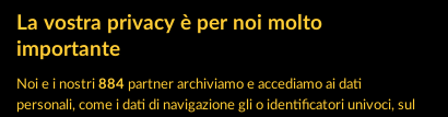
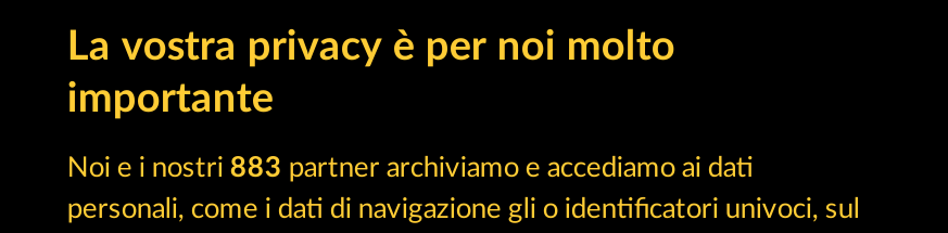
- Noi e i nostri 884 partner archiviamo e accediamo ai dati
+ Noi e i nostri 883 partner archiviamo e accediamo ai dati
